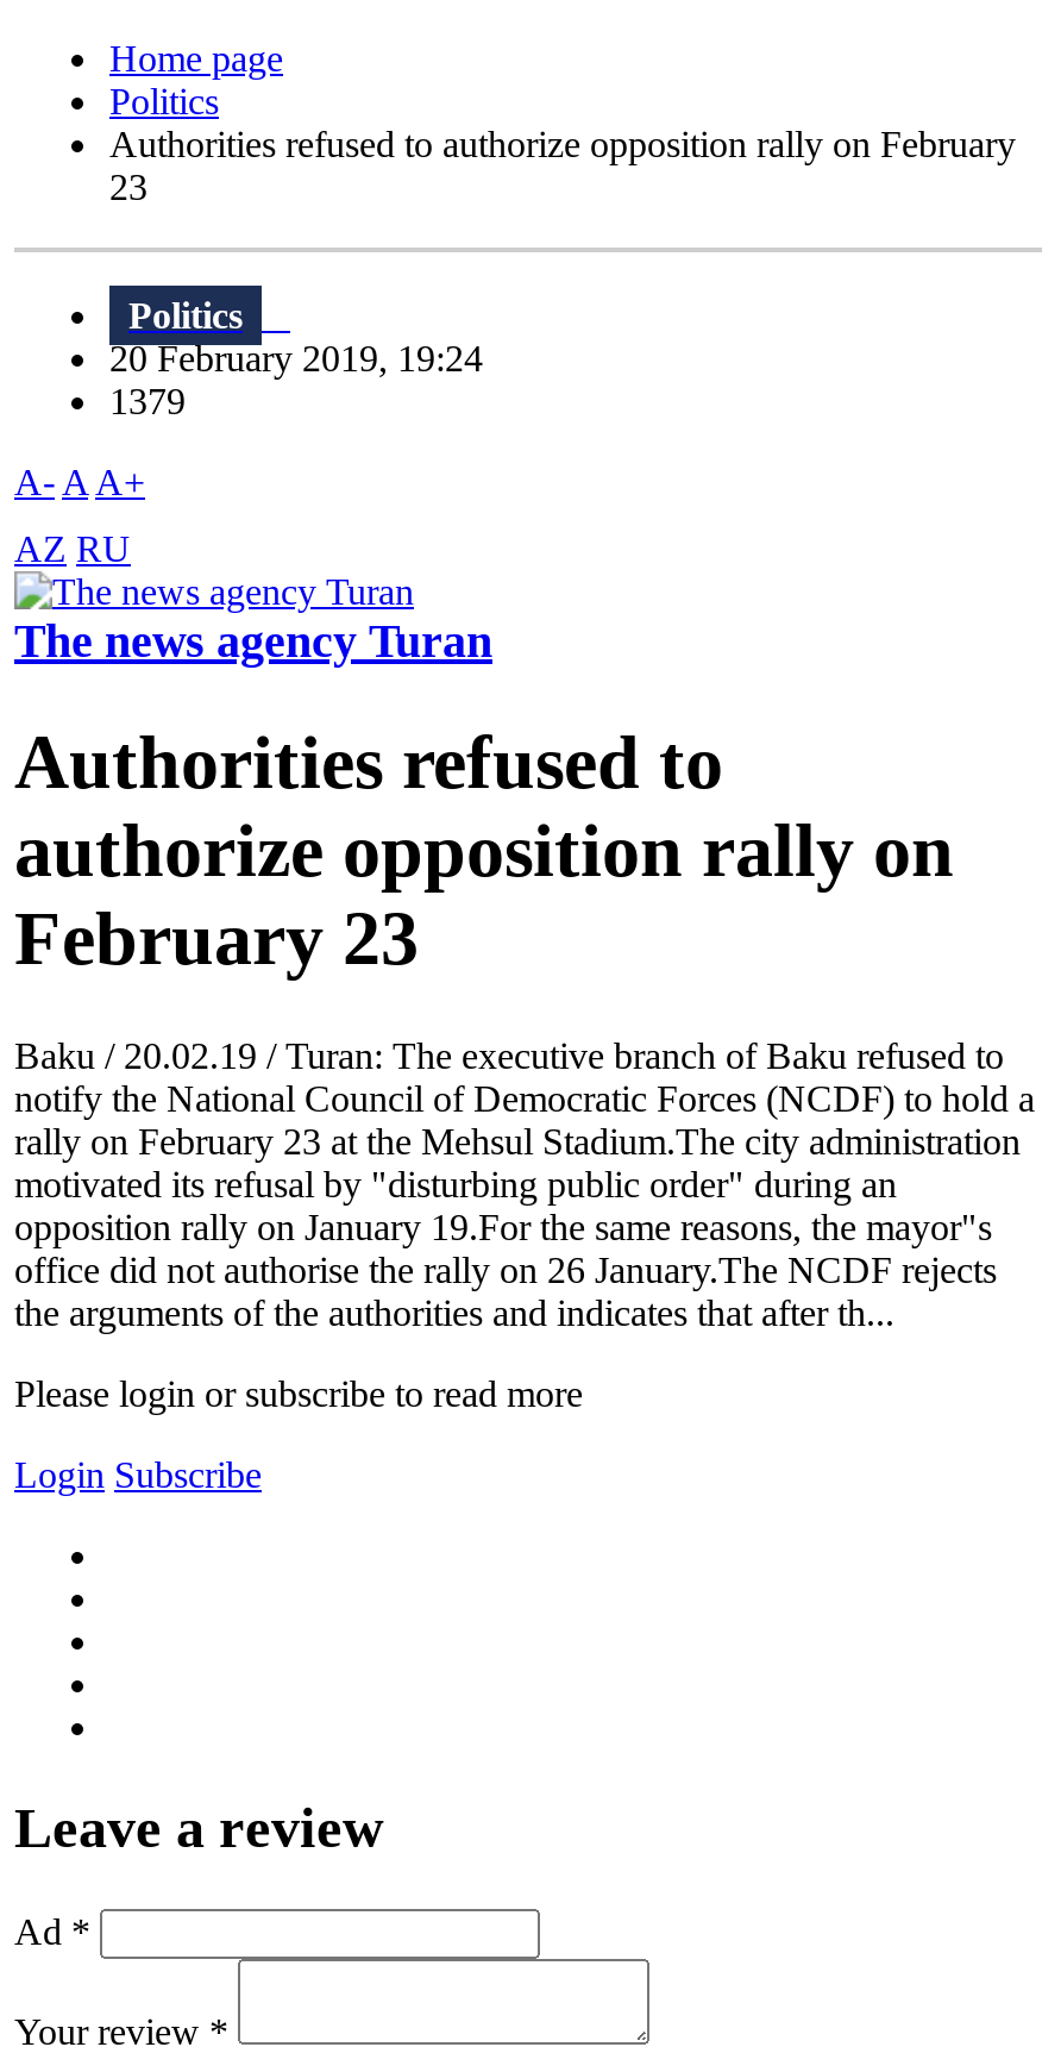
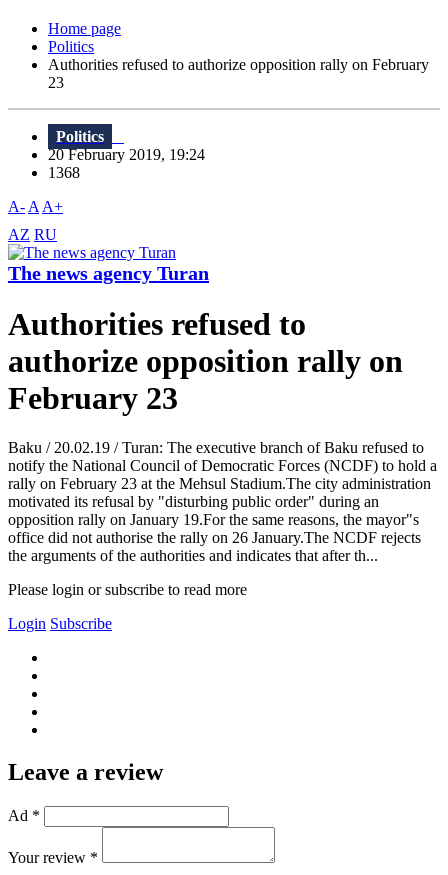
- 1379
+ 1368
